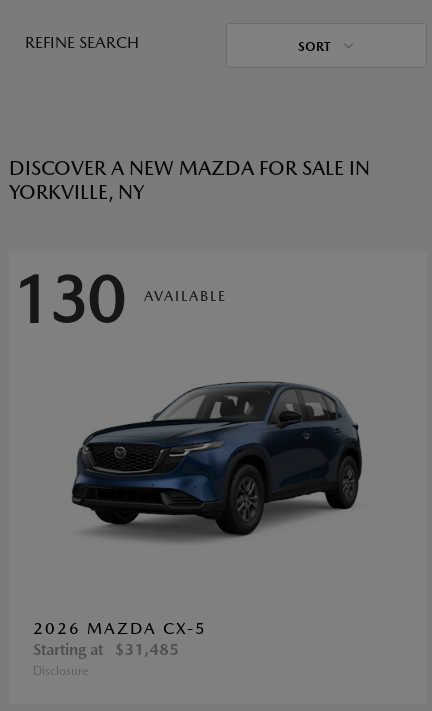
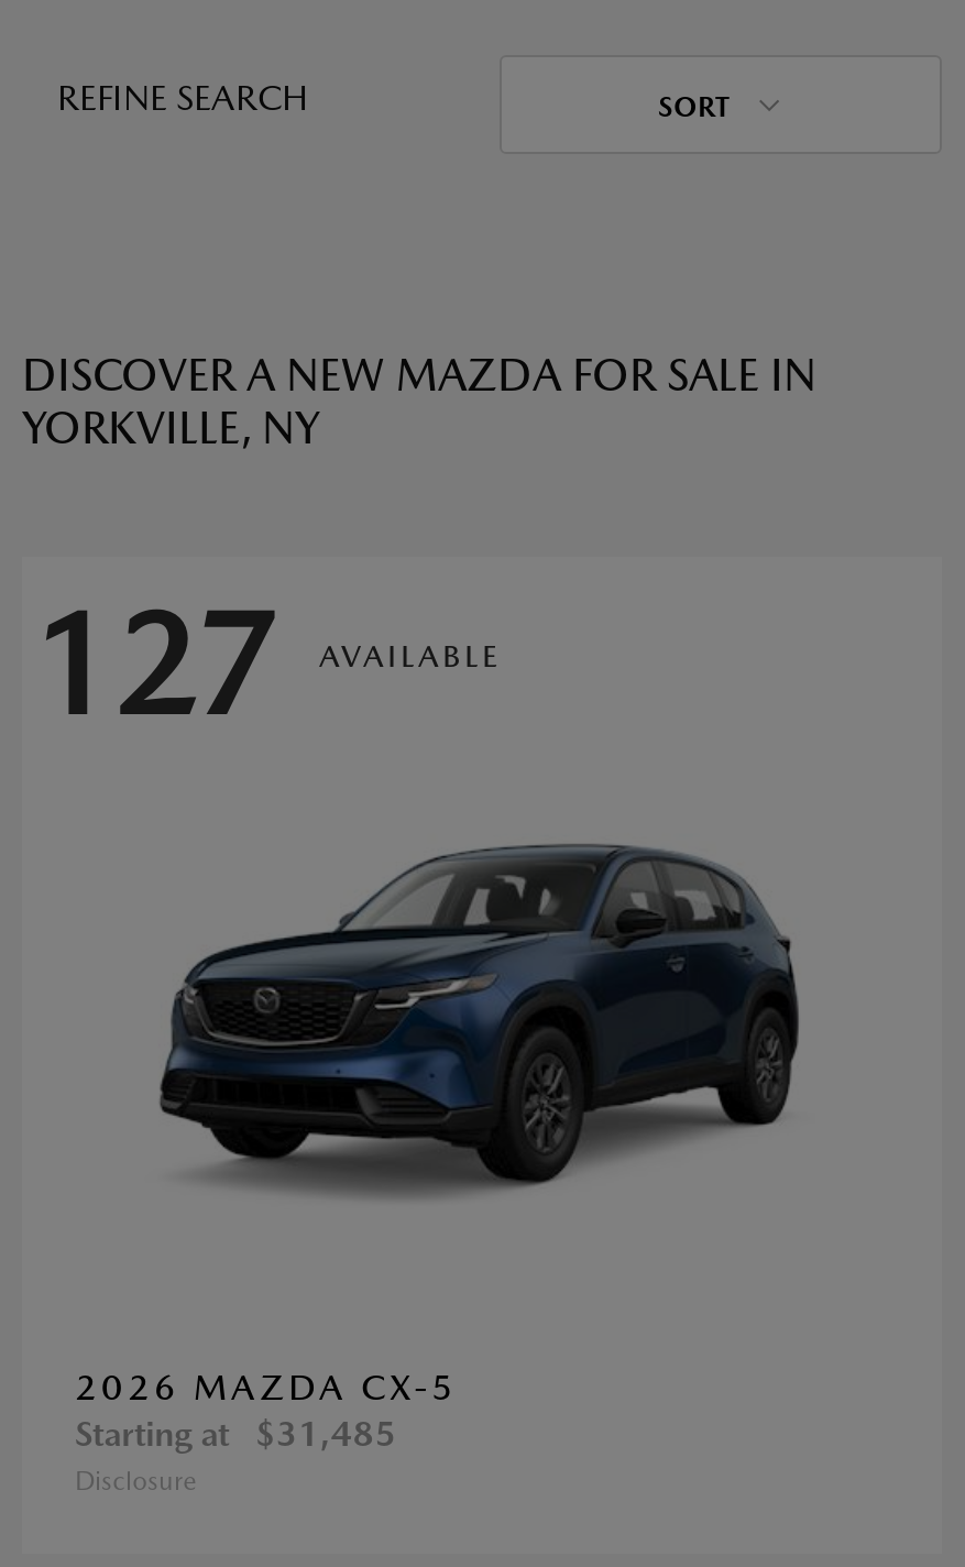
- 130 AVAILABLE
+ 127 AVAILABLE
